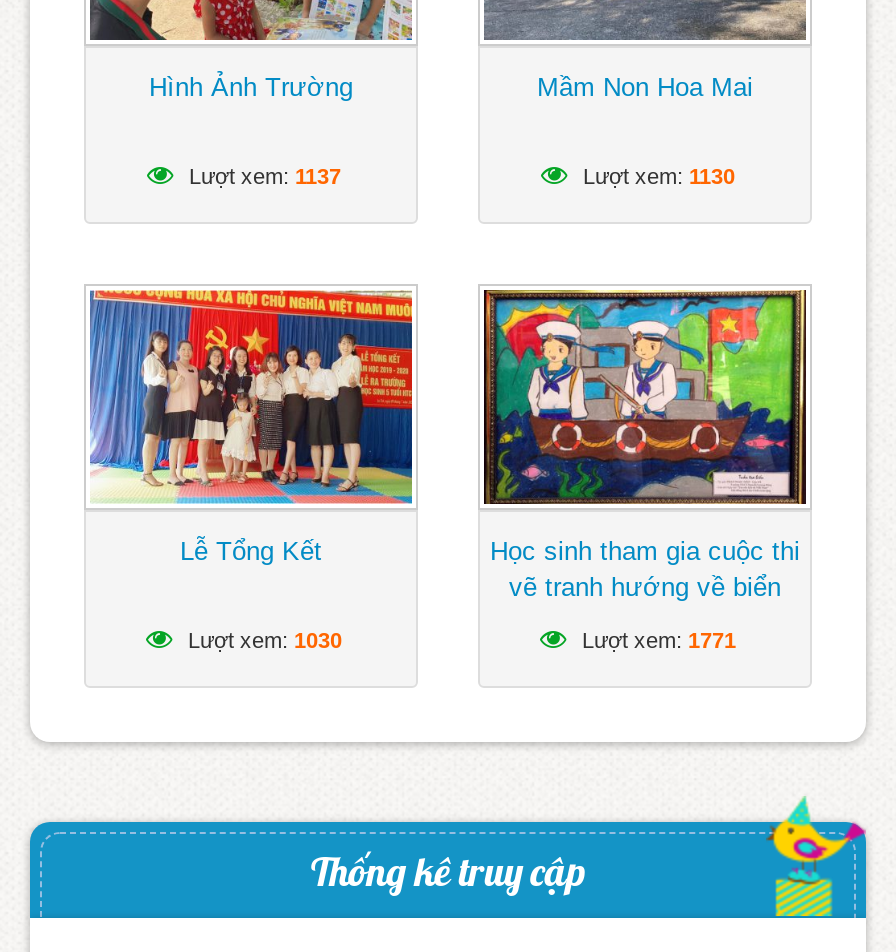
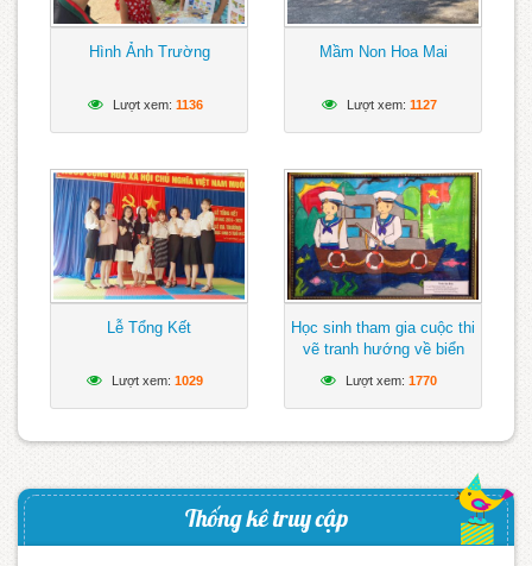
- Lượt xem: 1137
+ Lượt xem: 1136

- Lượt xem: 1130
+ Lượt xem: 1127

- Lượt xem: 1030
+ Lượt xem: 1029

- Lượt xem: 1771
+ Lượt xem: 1770
